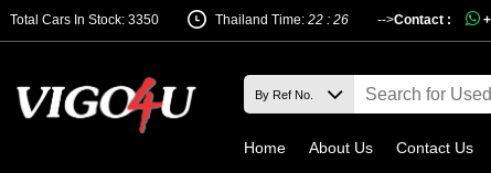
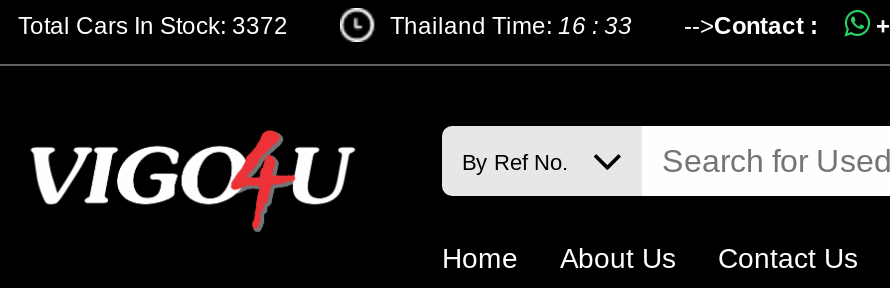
- Total Cars In Stock: 3350
+ Total Cars In Stock: 3372

- Thailand Time: 22 : 26
+ Thailand Time: 16 : 33
